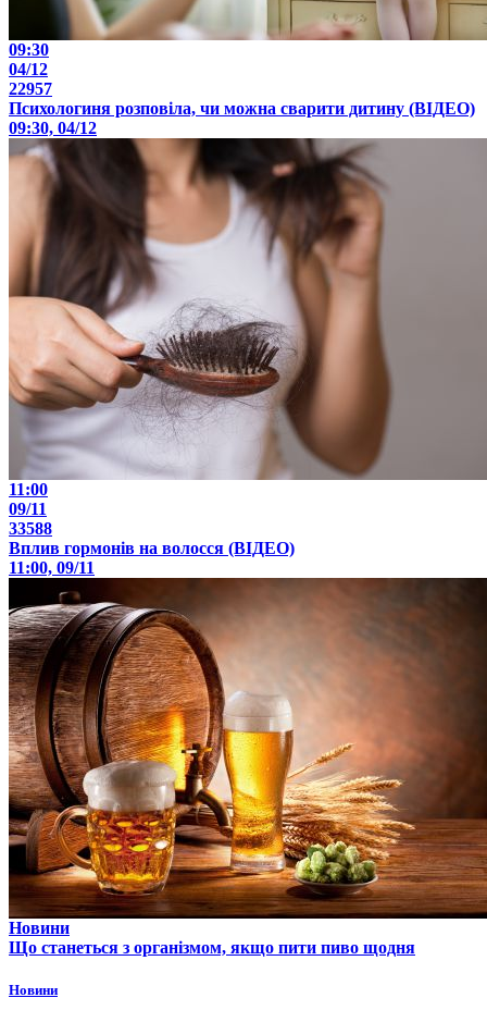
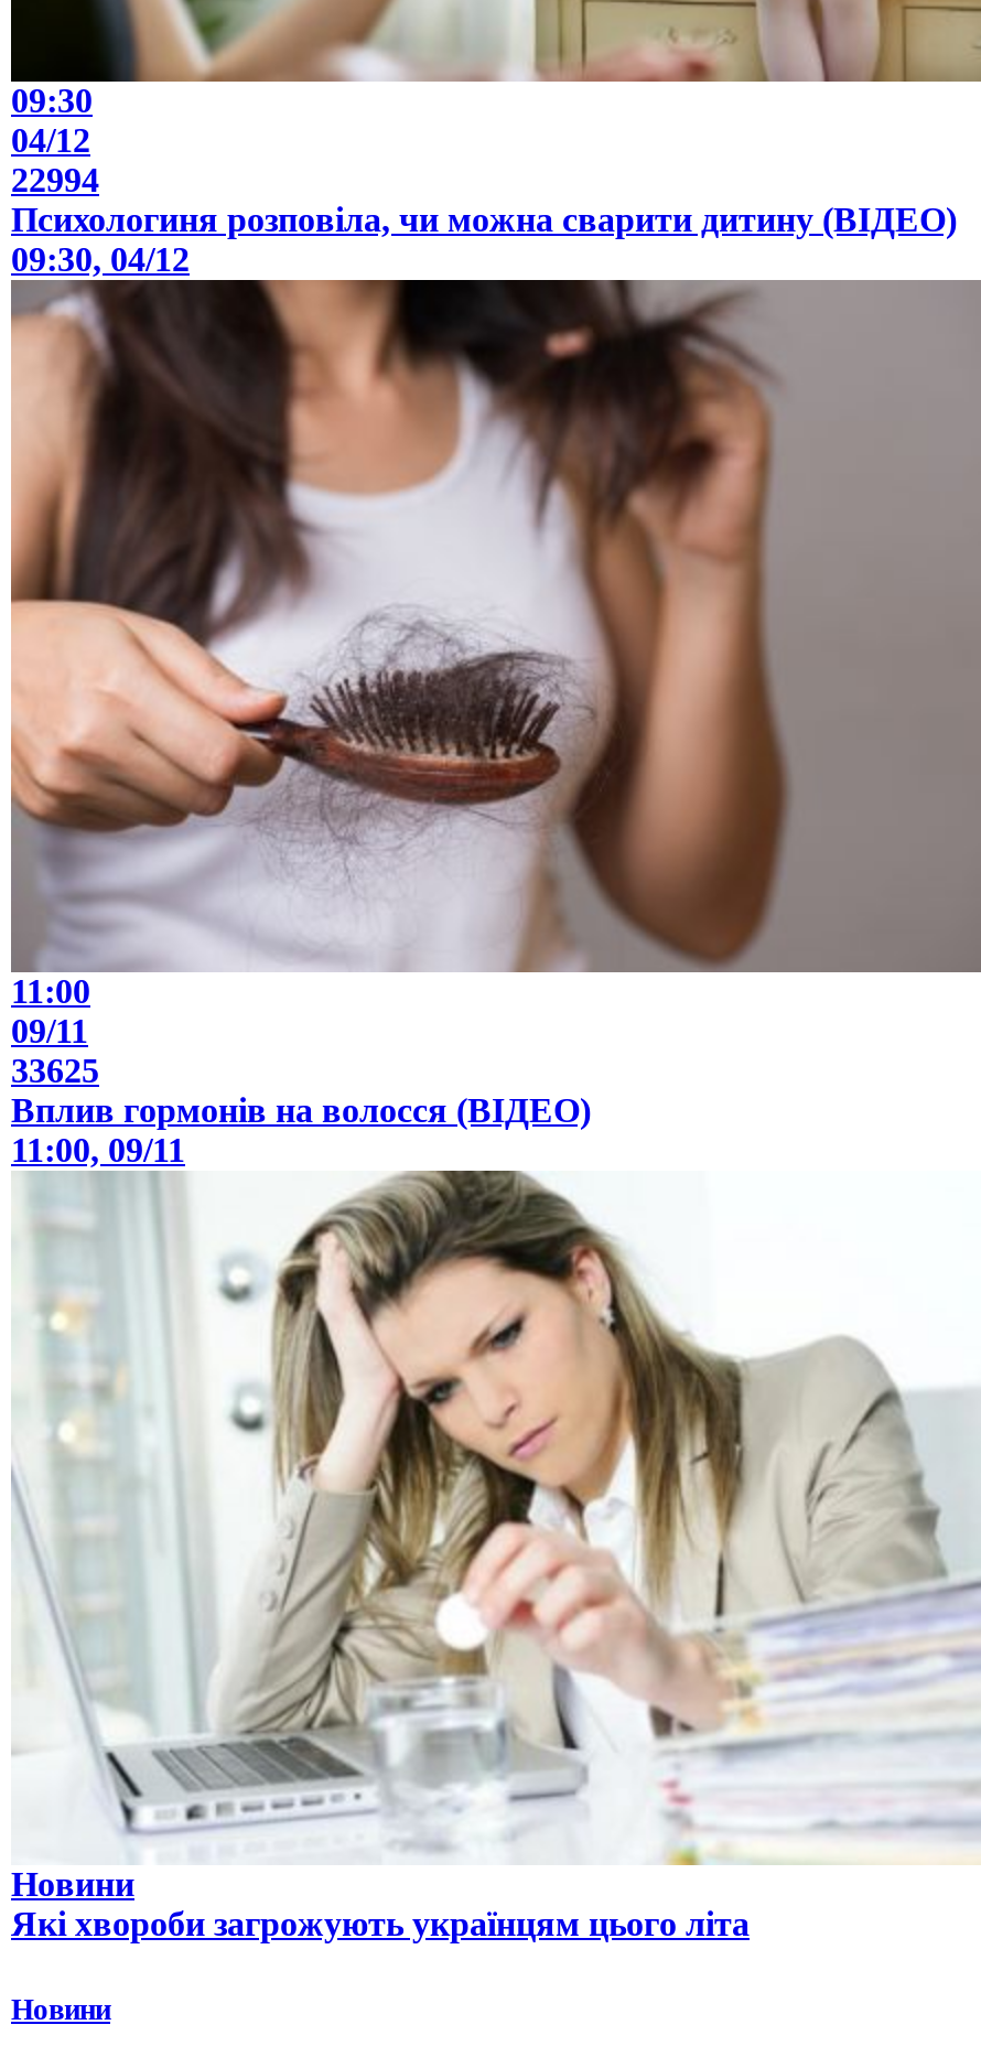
- 22957
+ 22994

- 33588
+ 33625

- [image]
- Що станеться з організмом, якщо пити пиво щодня
+ [image]
+ Які хвороби загрожують українцям цього літа
